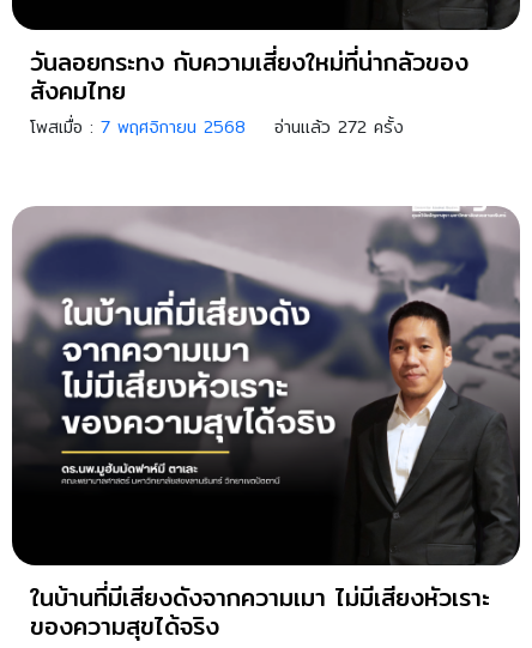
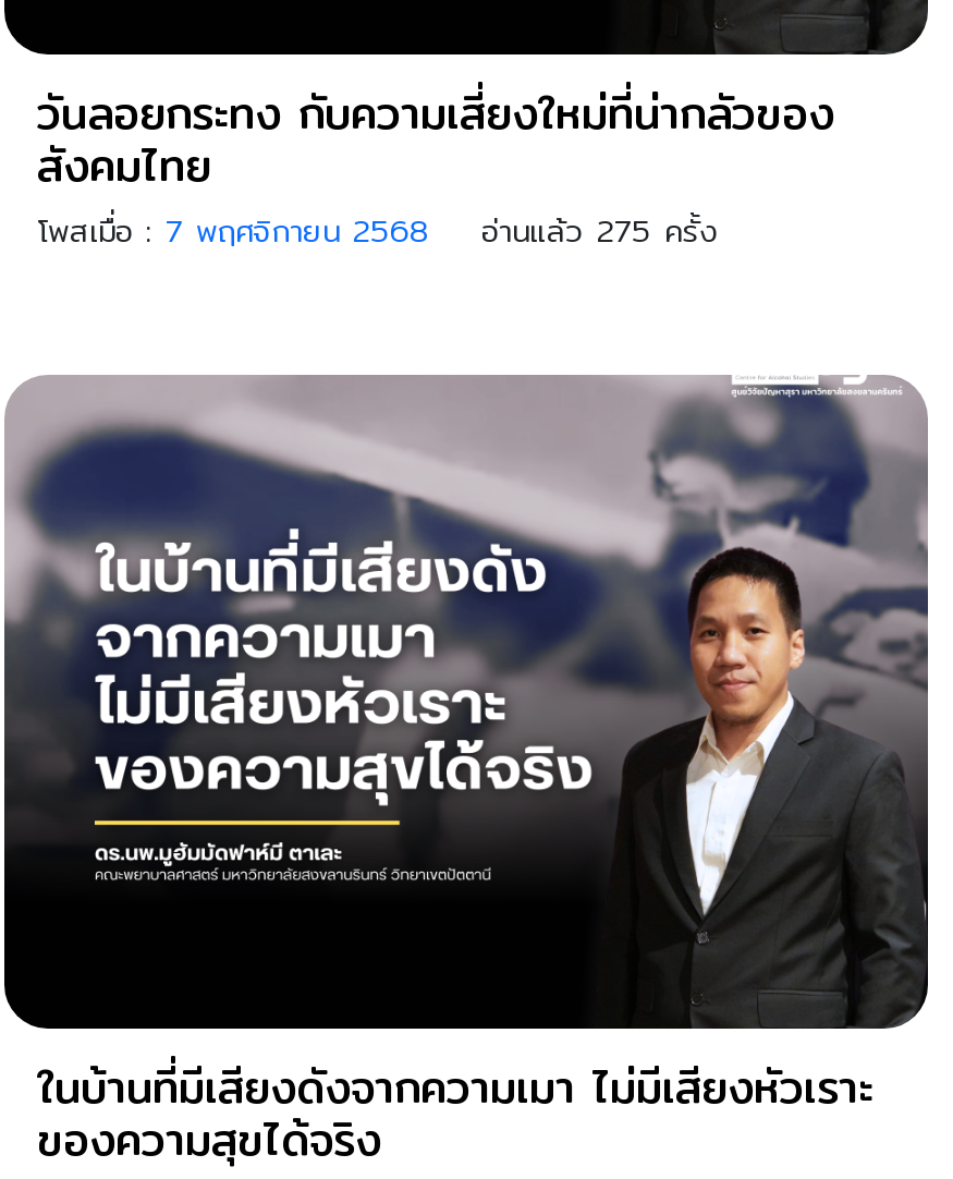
- โพสเมื่อ : 7 พฤศจิกายน 2568อ่านแล้ว 272 ครั้ง
+ โพสเมื่อ : 7 พฤศจิกายน 2568อ่านแล้ว 275 ครั้ง
